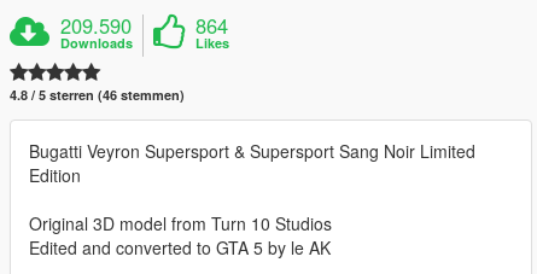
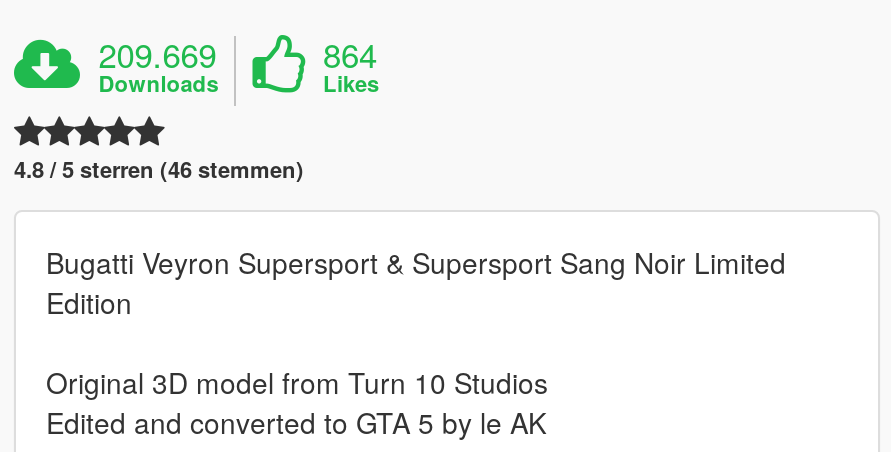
- 209.590
+ 209.669
